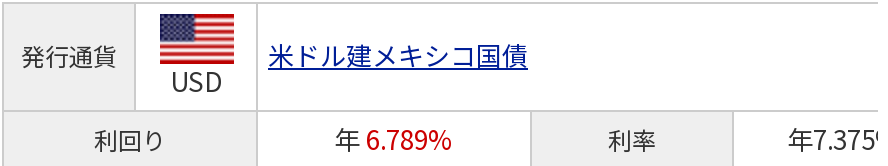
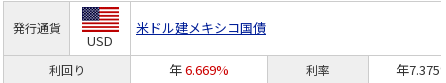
- 年6.789%
+ 年6.669%
